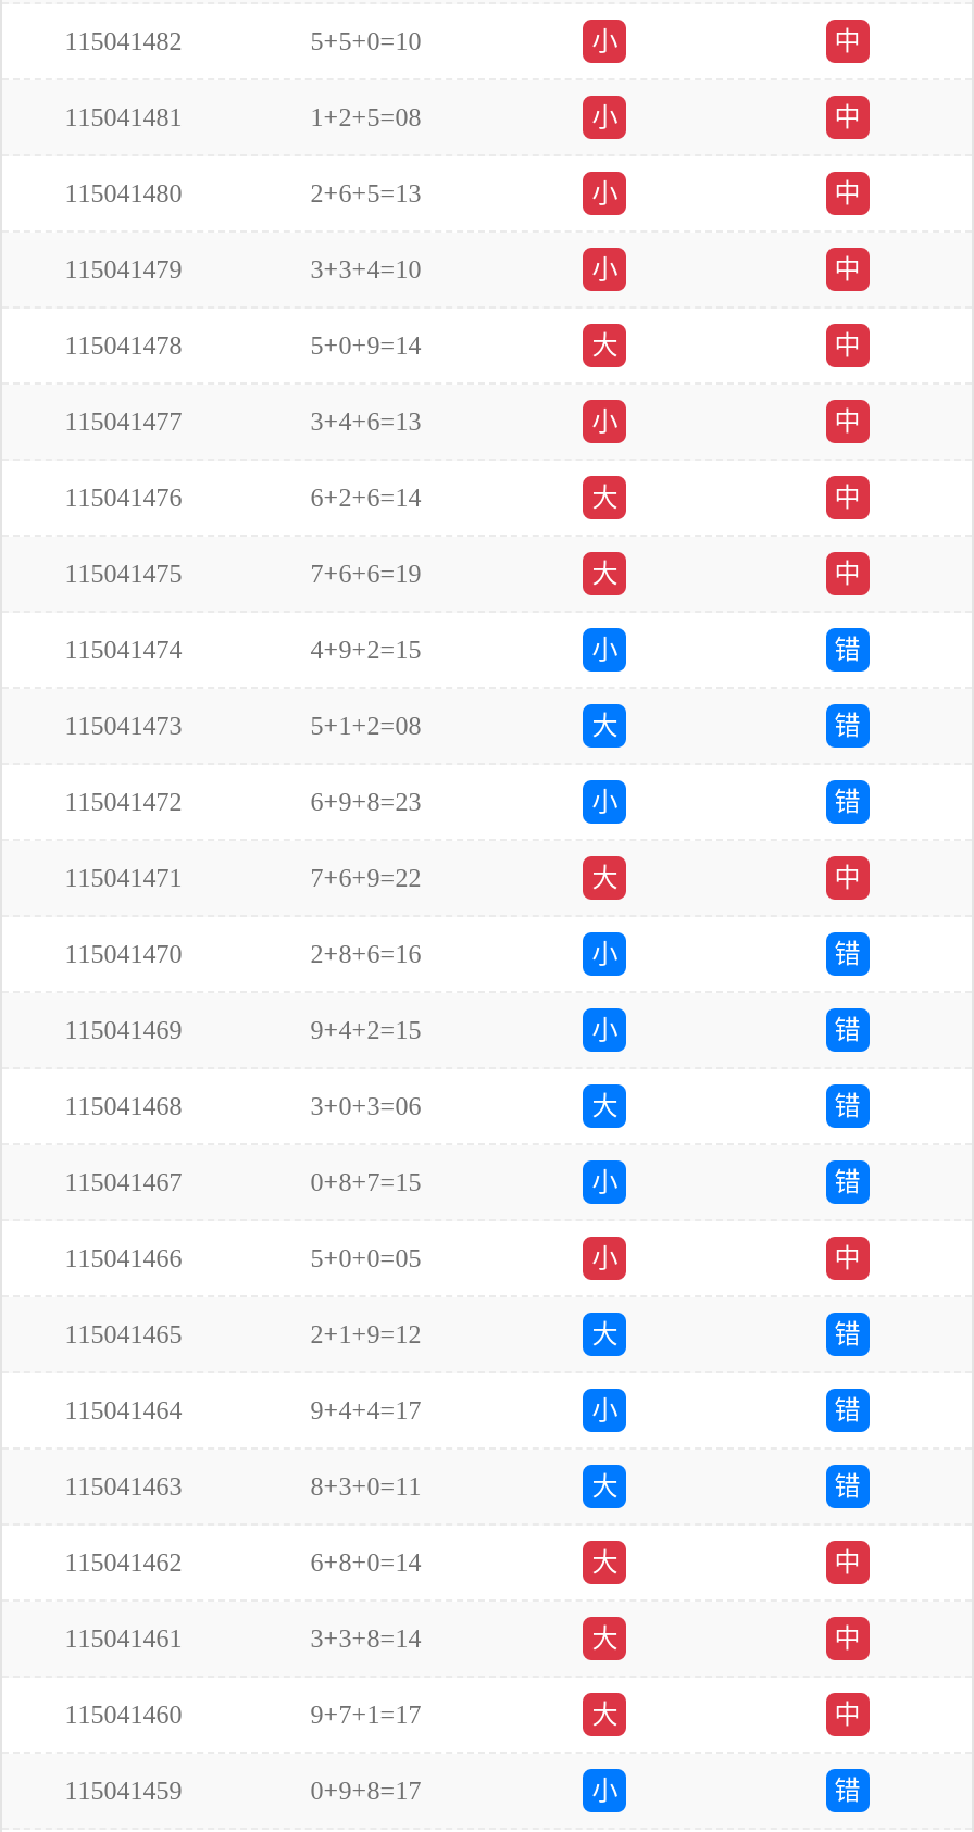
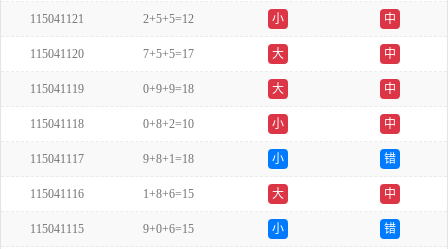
- 115041482
+ 115041121

- 5+5+0=10
+ 2+5+5=12

- 115041481
- 1+2+5=08
- 小
- 中
- 115041480
- 2+6+5=13
- 小
- 中
- 115041479
- 3+3+4=10
- 小
- 中
- 115041478
- 5+0+9=14
+ 115041120
+ 7+5+5=17

- 115041477
- 3+4+6=13
- 小
- 中
- 115041476
- 6+2+6=14
+ 115041119
+ 0+9+9=18

- 115041475
- 7+6+6=19
- 大
- 中
- 115041474
- 4+9+2=15
- 小
- 错
- 115041473
- 5+1+2=08
- 大
- 错
- 115041472
- 6+9+8=23
- 小
- 错
- 115041471
- 7+6+9=22
- 大
- 中
- 115041470
- 2+8+6=16
- 小
- 错
- 115041469
- 9+4+2=15
- 小
- 错
- 115041468
- 3+0+3=06
- 大
- 错
- 115041467
- 0+8+7=15
- 小
- 错
- 115041466
- 5+0+0=05
+ 115041118
+ 0+8+2=10

- 115041465
- 2+1+9=12
- 大
- 错
- 115041464
- 9+4+4=17
+ 115041117
+ 9+8+1=18

- 115041463
- 8+3+0=11
- 大
- 错
- 115041462
- 6+8+0=14
+ 115041116
+ 1+8+6=15

- 115041461
- 3+3+8=14
- 大
- 中
- 115041460
- 9+7+1=17
- 大
- 中
- 115041459
- 0+9+8=17
+ 115041115
+ 9+0+6=15
